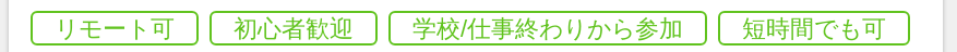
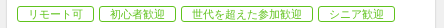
- 学校/仕事終わりから参加
- 短時間でも可
+ 世代を超えた参加歓迎
+ シニア歓迎
